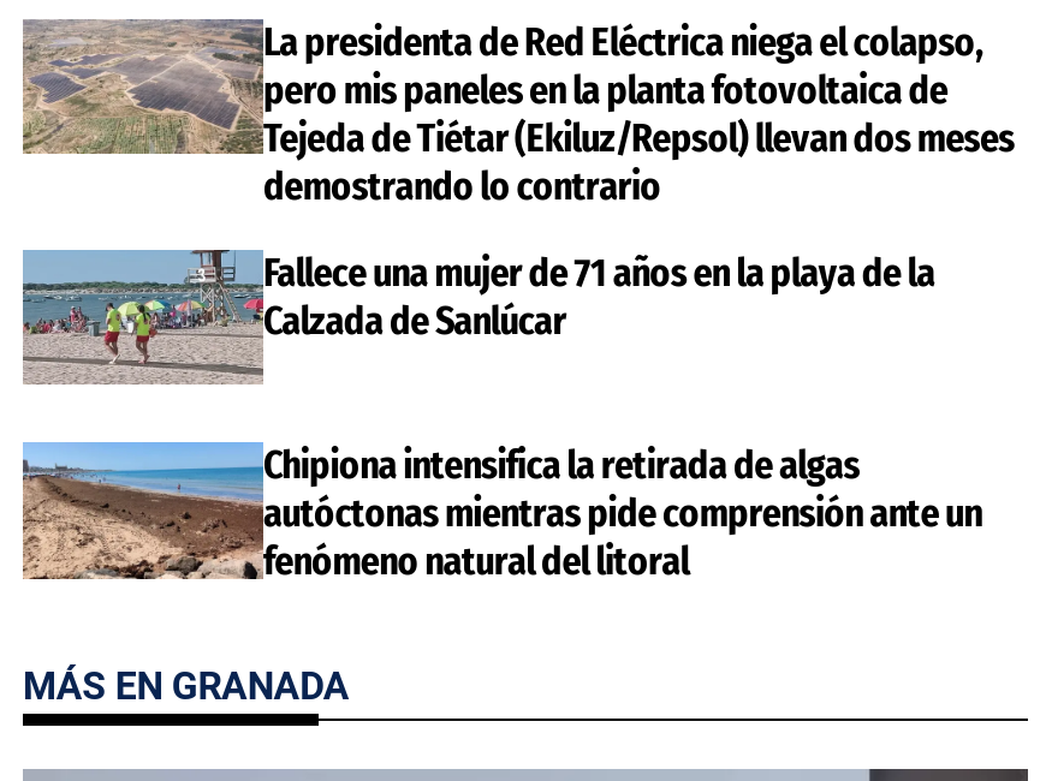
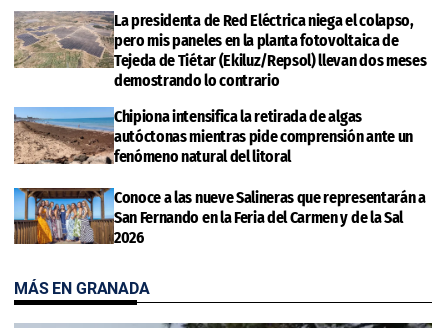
- Fallece una mujer de 71 años en la playa de la
- Calzada de Sanlúcar

moved up: [image] | Chipiona intensifica la retirada de algas | autóctonas mientras pide comprensión ante un | fenómeno natural del litoral

+ [image]
+ Conoce a las nueve Salineras que representarán a
+ San Fernando en la Feria del Carmen y de la Sal
+ 2026
